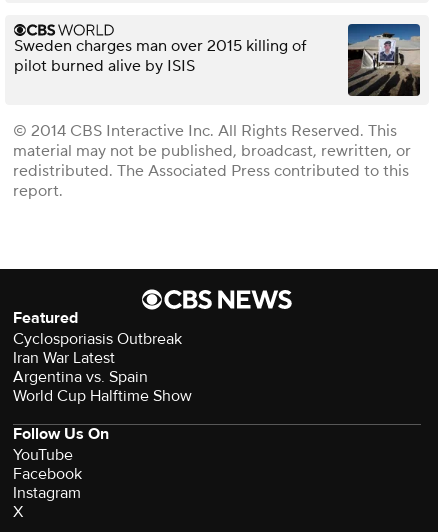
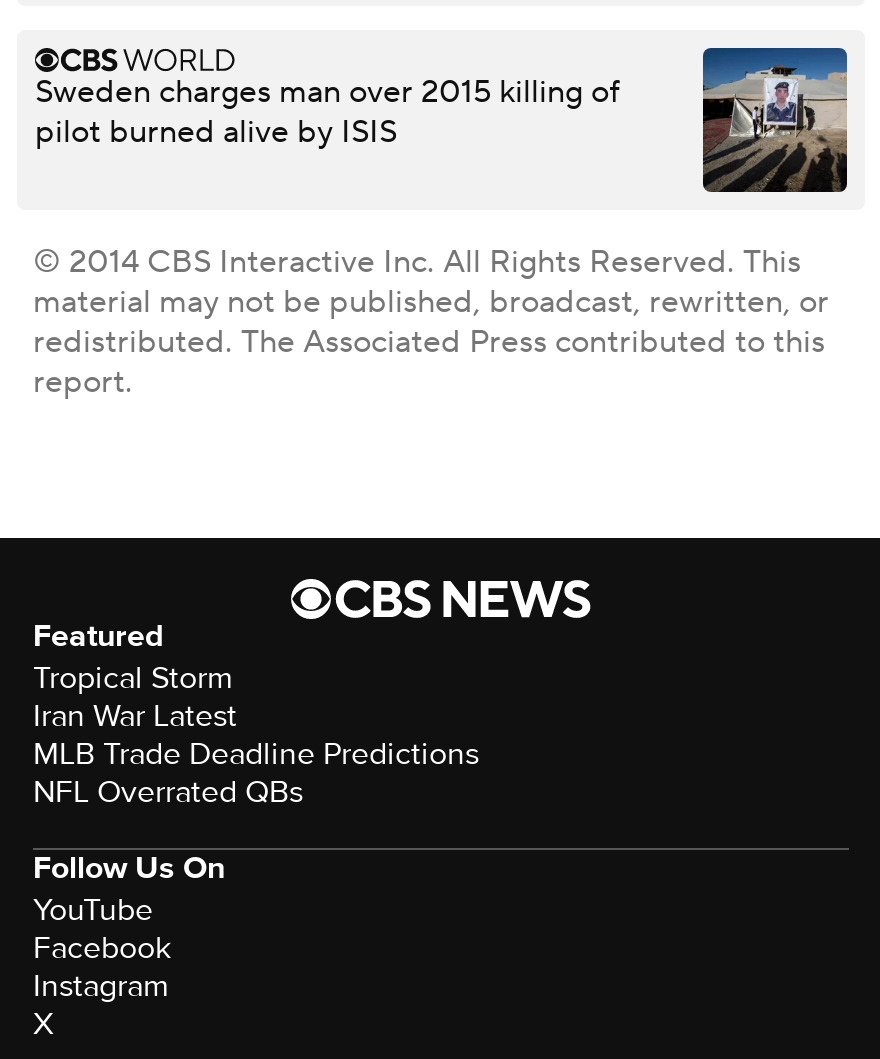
- Cyclosporiasis Outbreak
+ Tropical Storm

- Argentina vs. Spain
- World Cup Halftime Show
+ MLB Trade Deadline Predictions
+ NFL Overrated QBs
